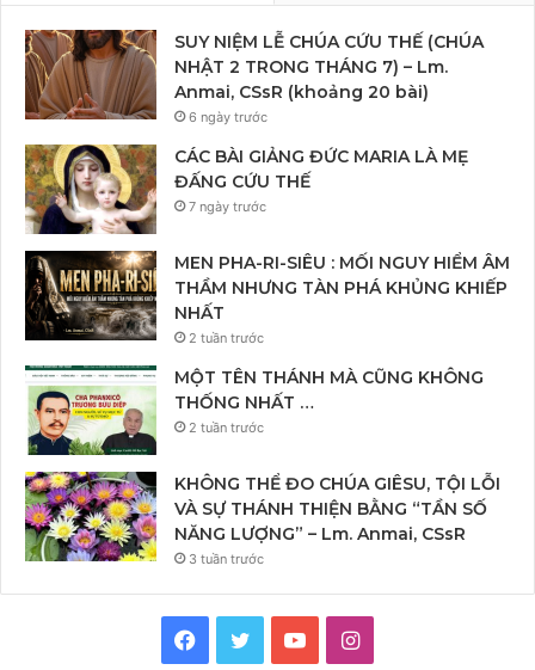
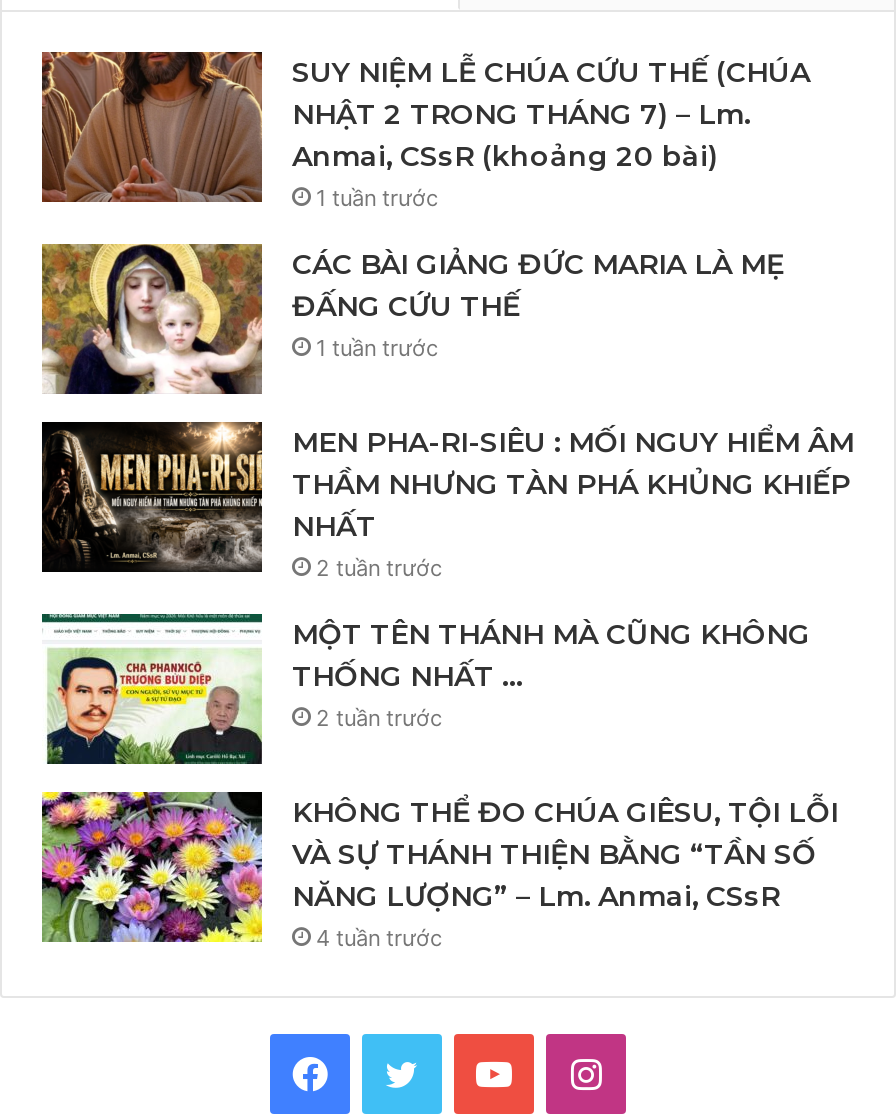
- 6 ngày trước
+ 1 tuần trước

- 7 ngày trước
+ 1 tuần trước

- 3 tuần trước
+ 4 tuần trước
